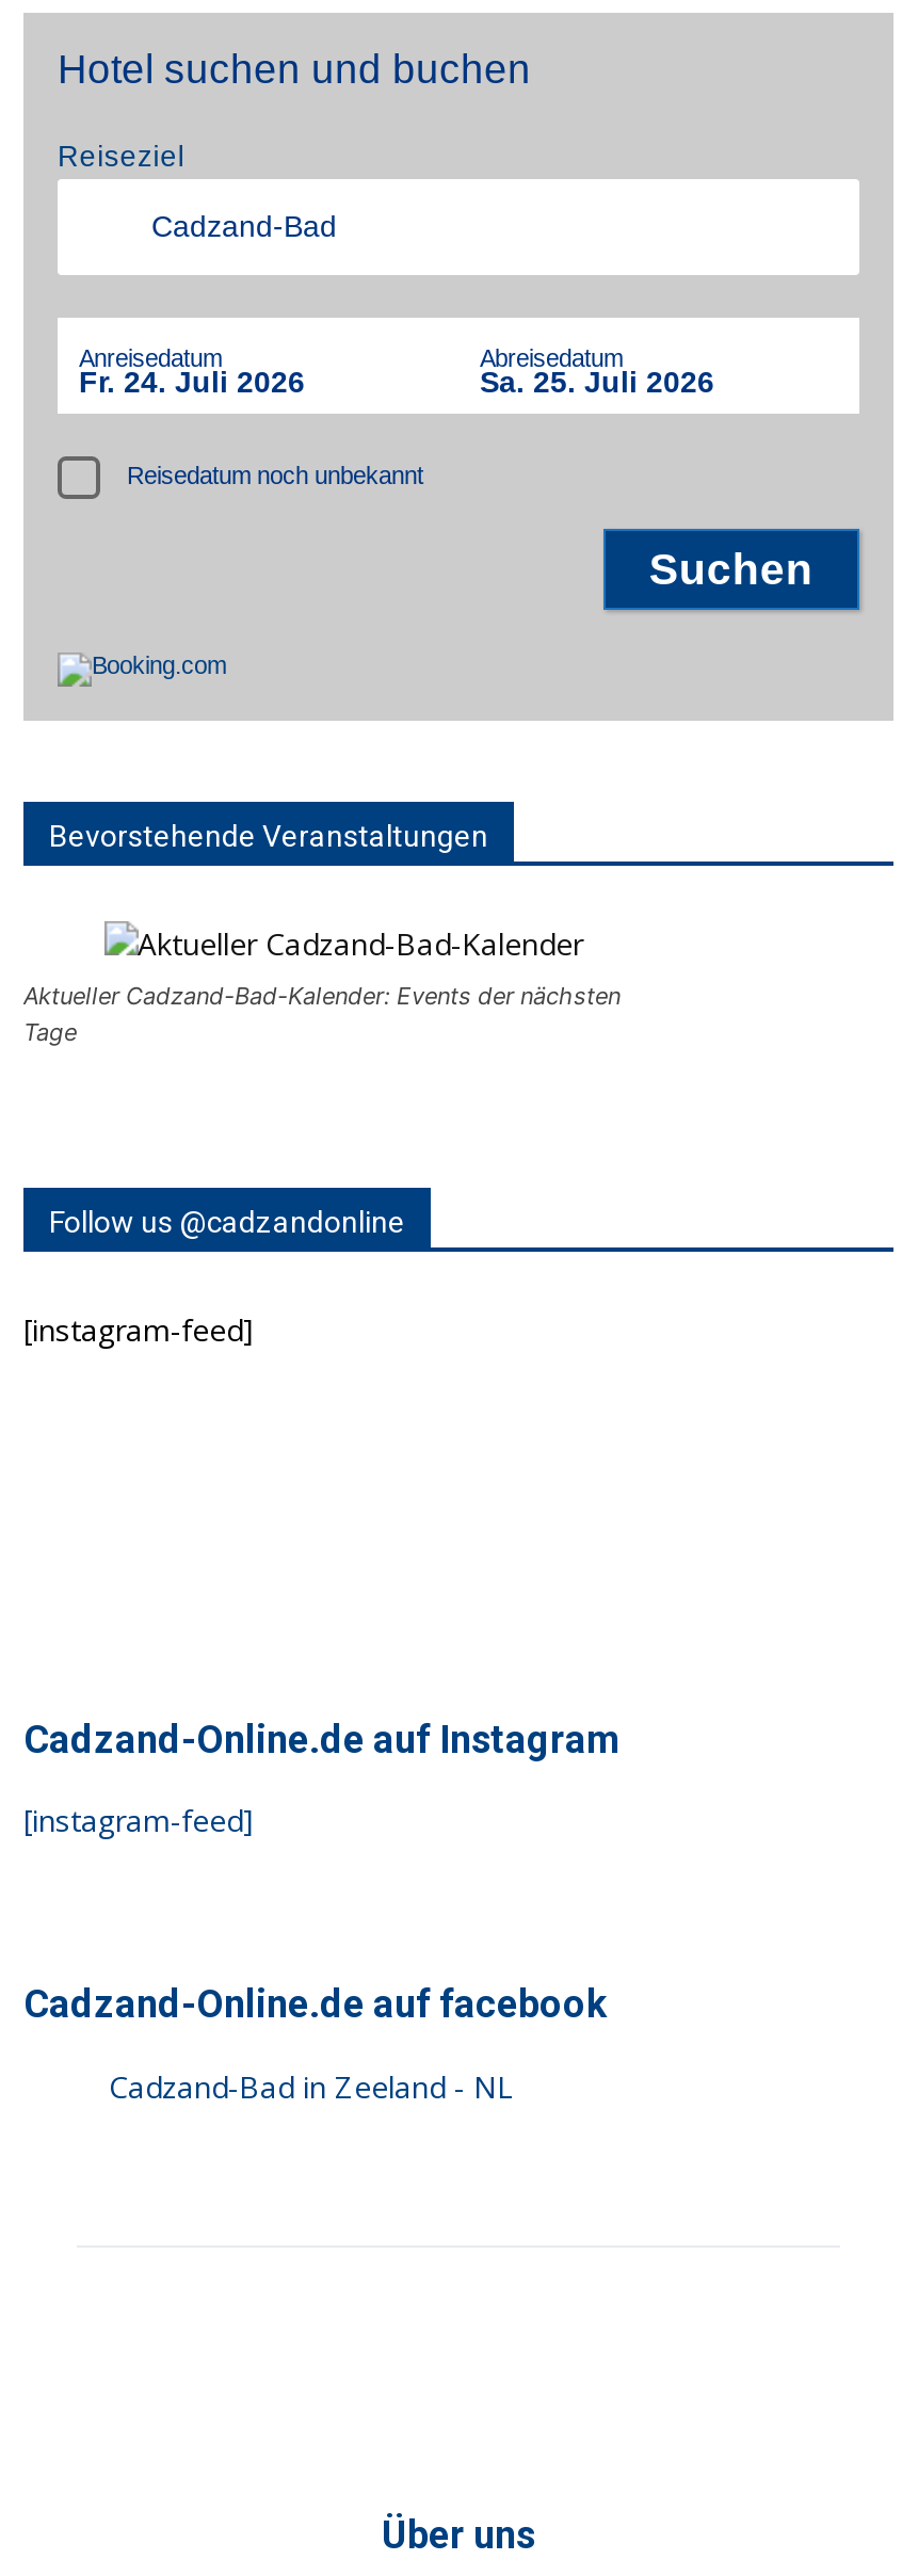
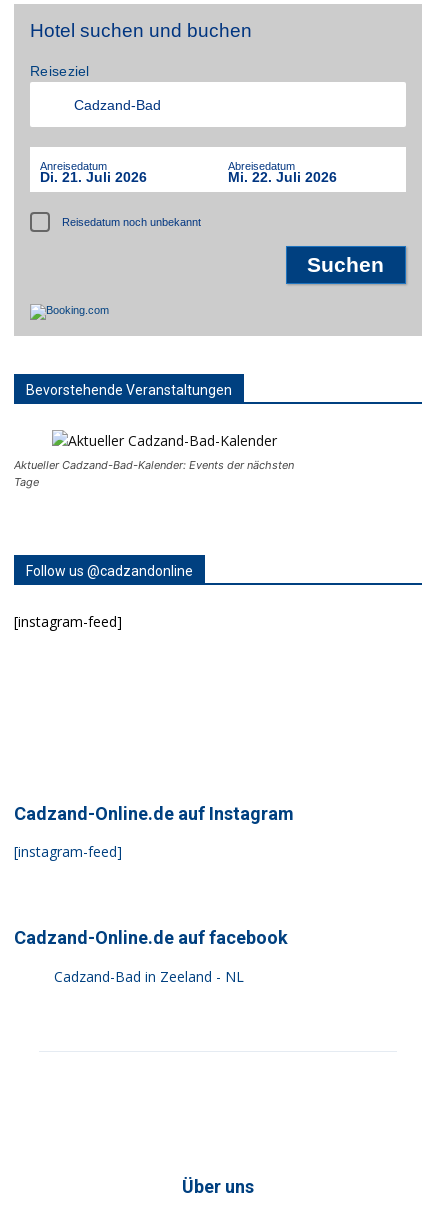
- Fr. 24. Juli 2026
+ Di. 21. Juli 2026

- Sa. 25. Juli 2026
+ Mi. 22. Juli 2026
